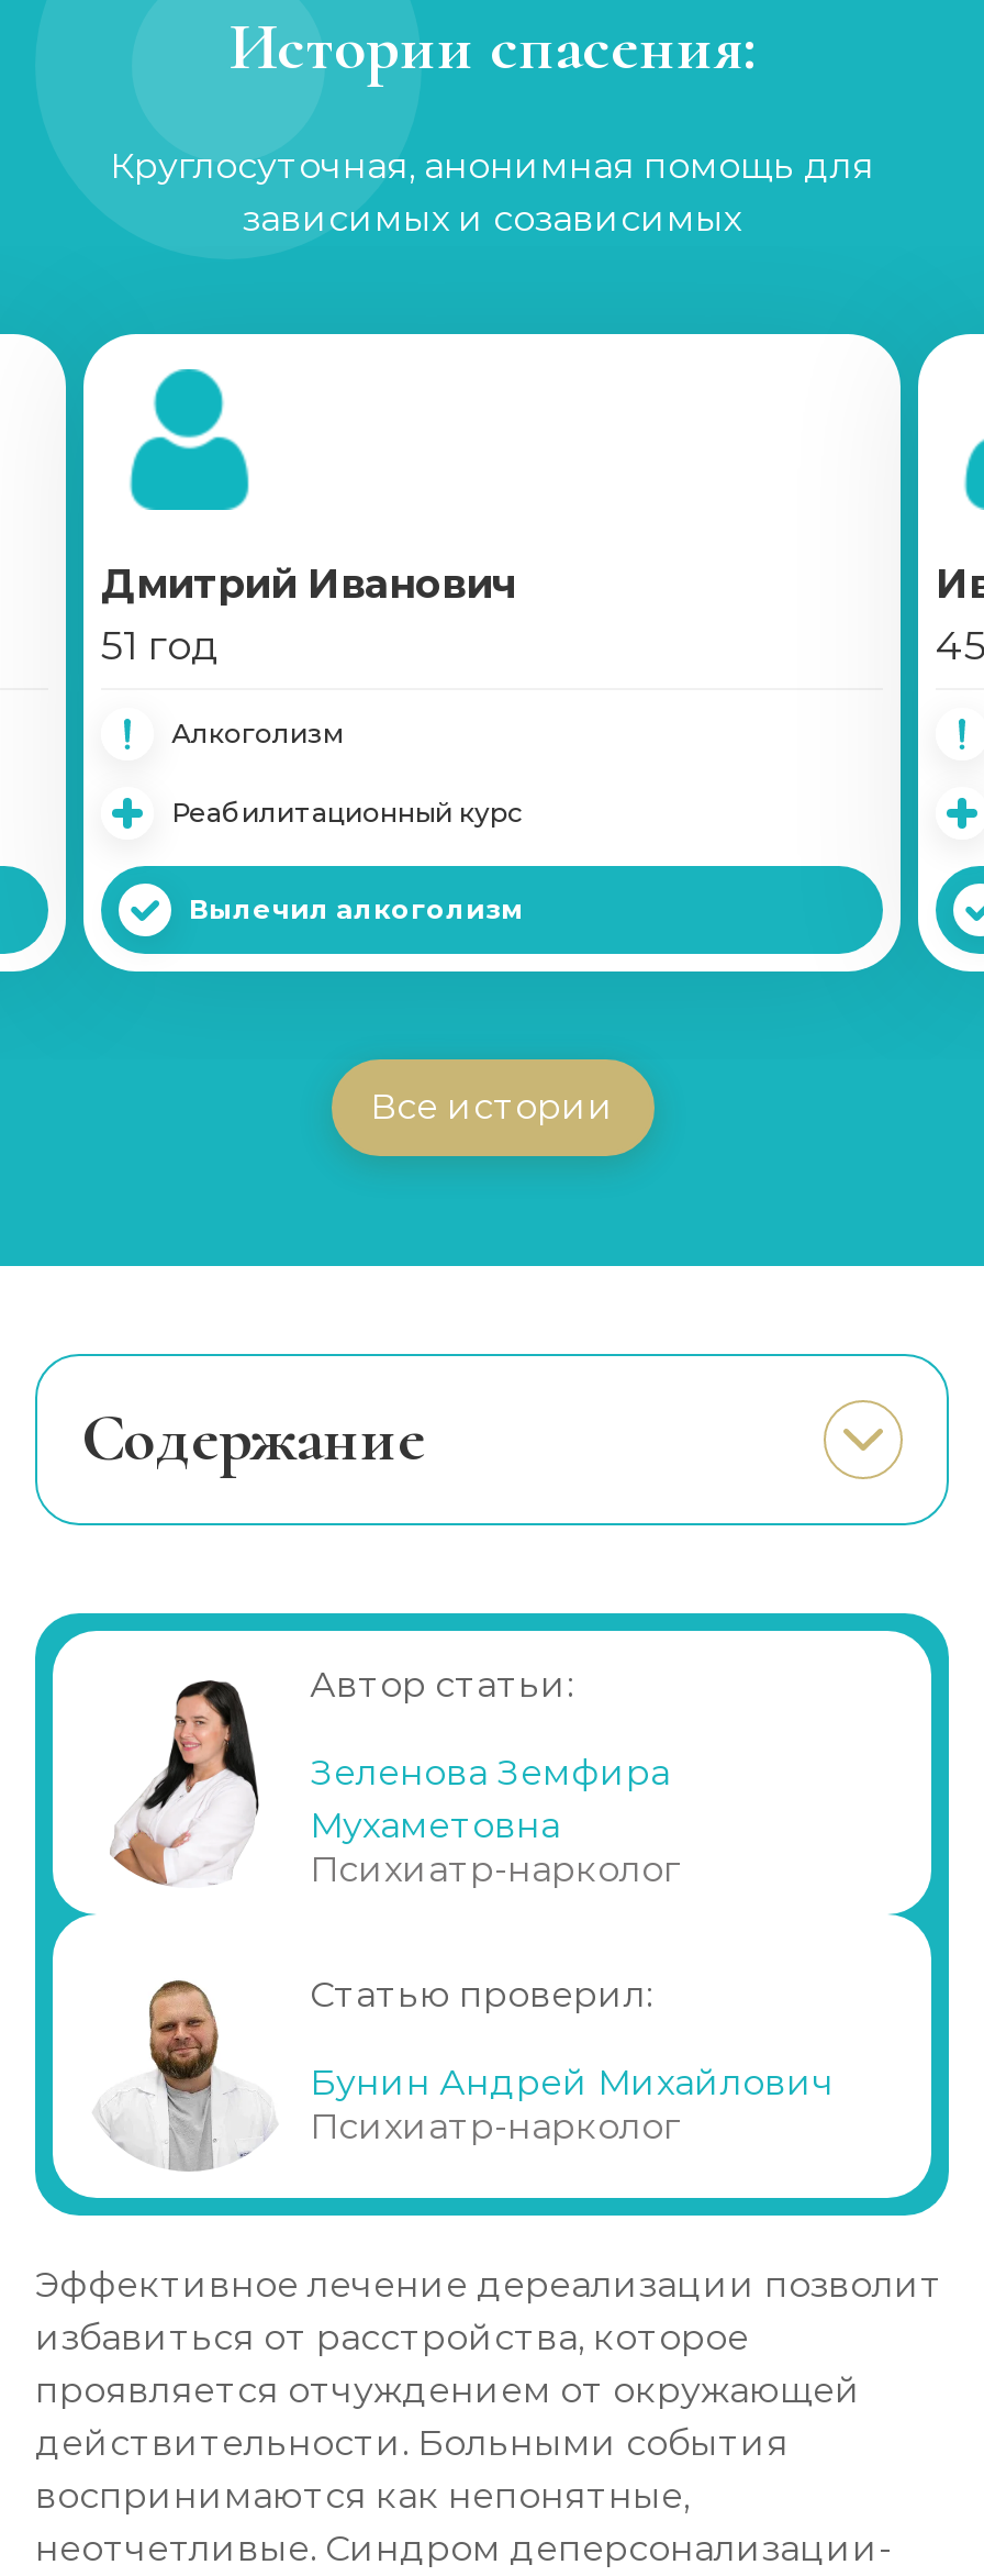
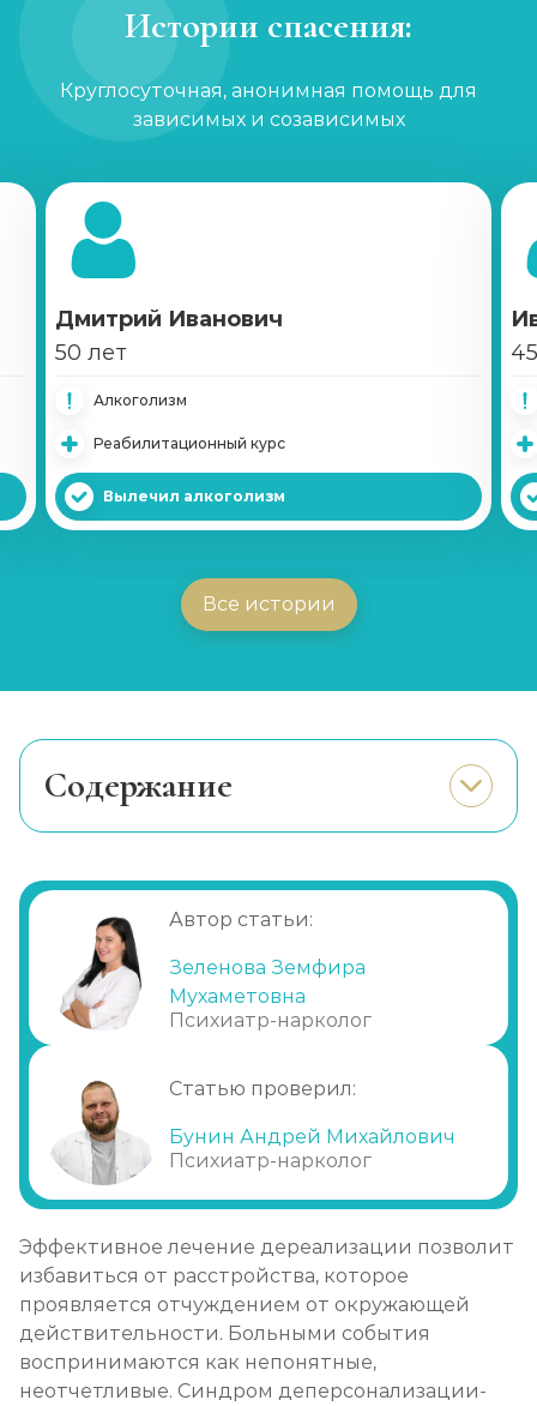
- 51 год
+ 50 лет
